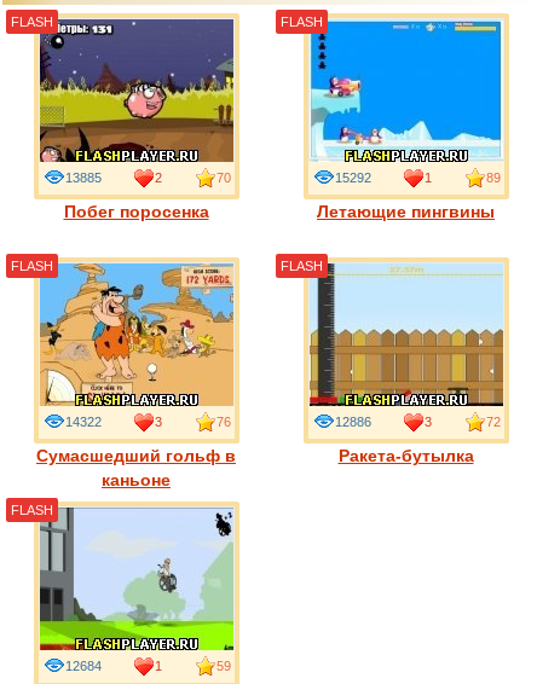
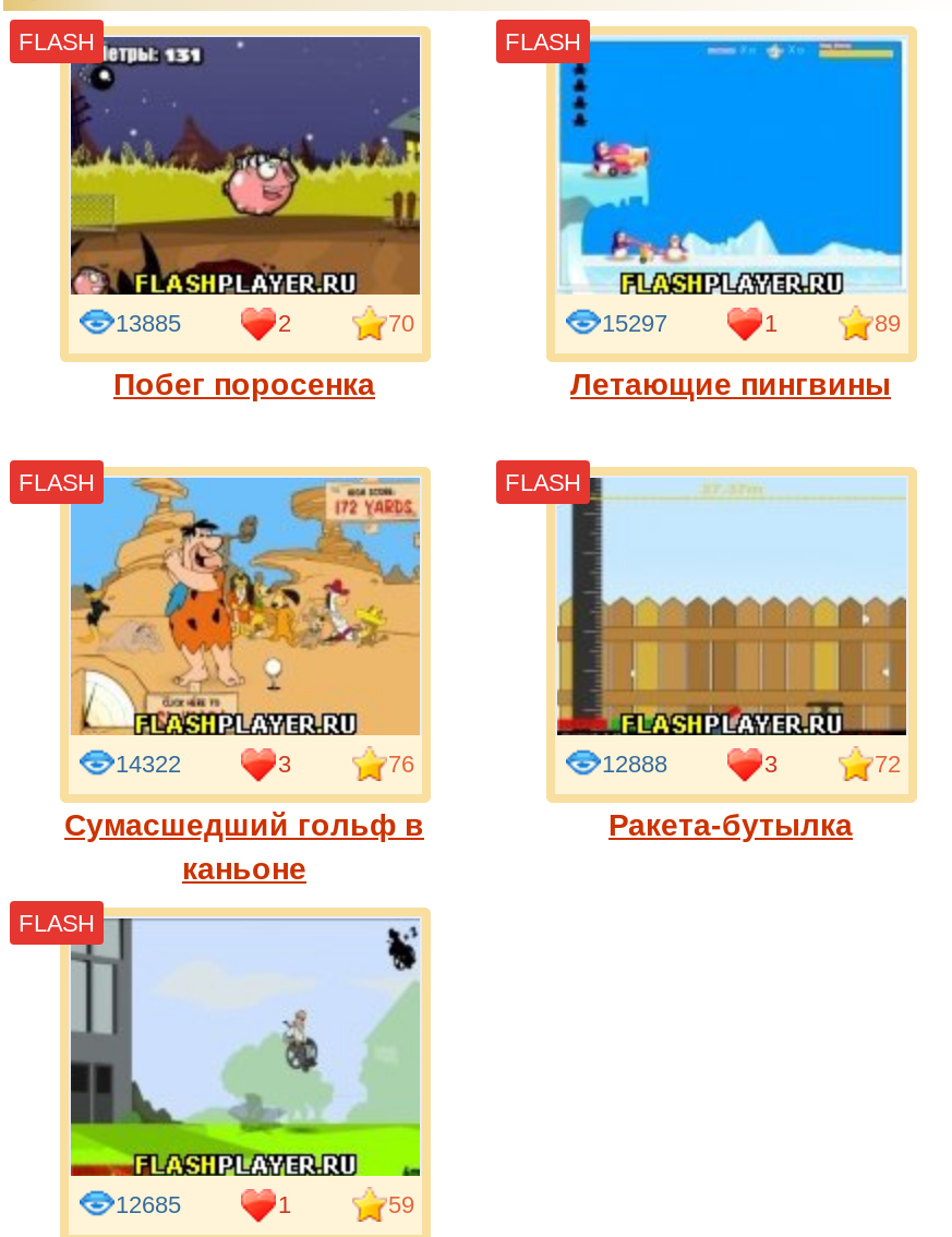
- 15292
+ 15297

- 12886
+ 12888

- 12684
+ 12685
